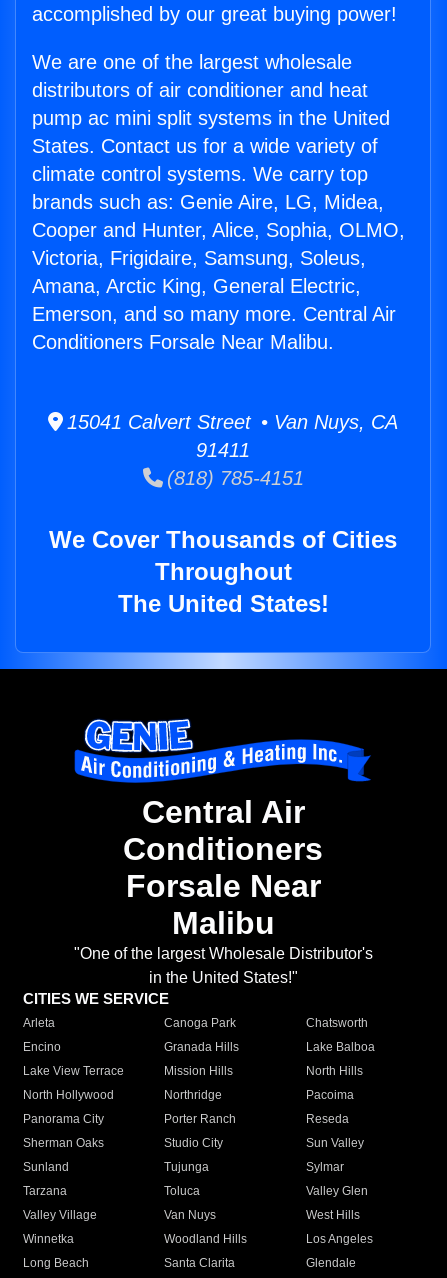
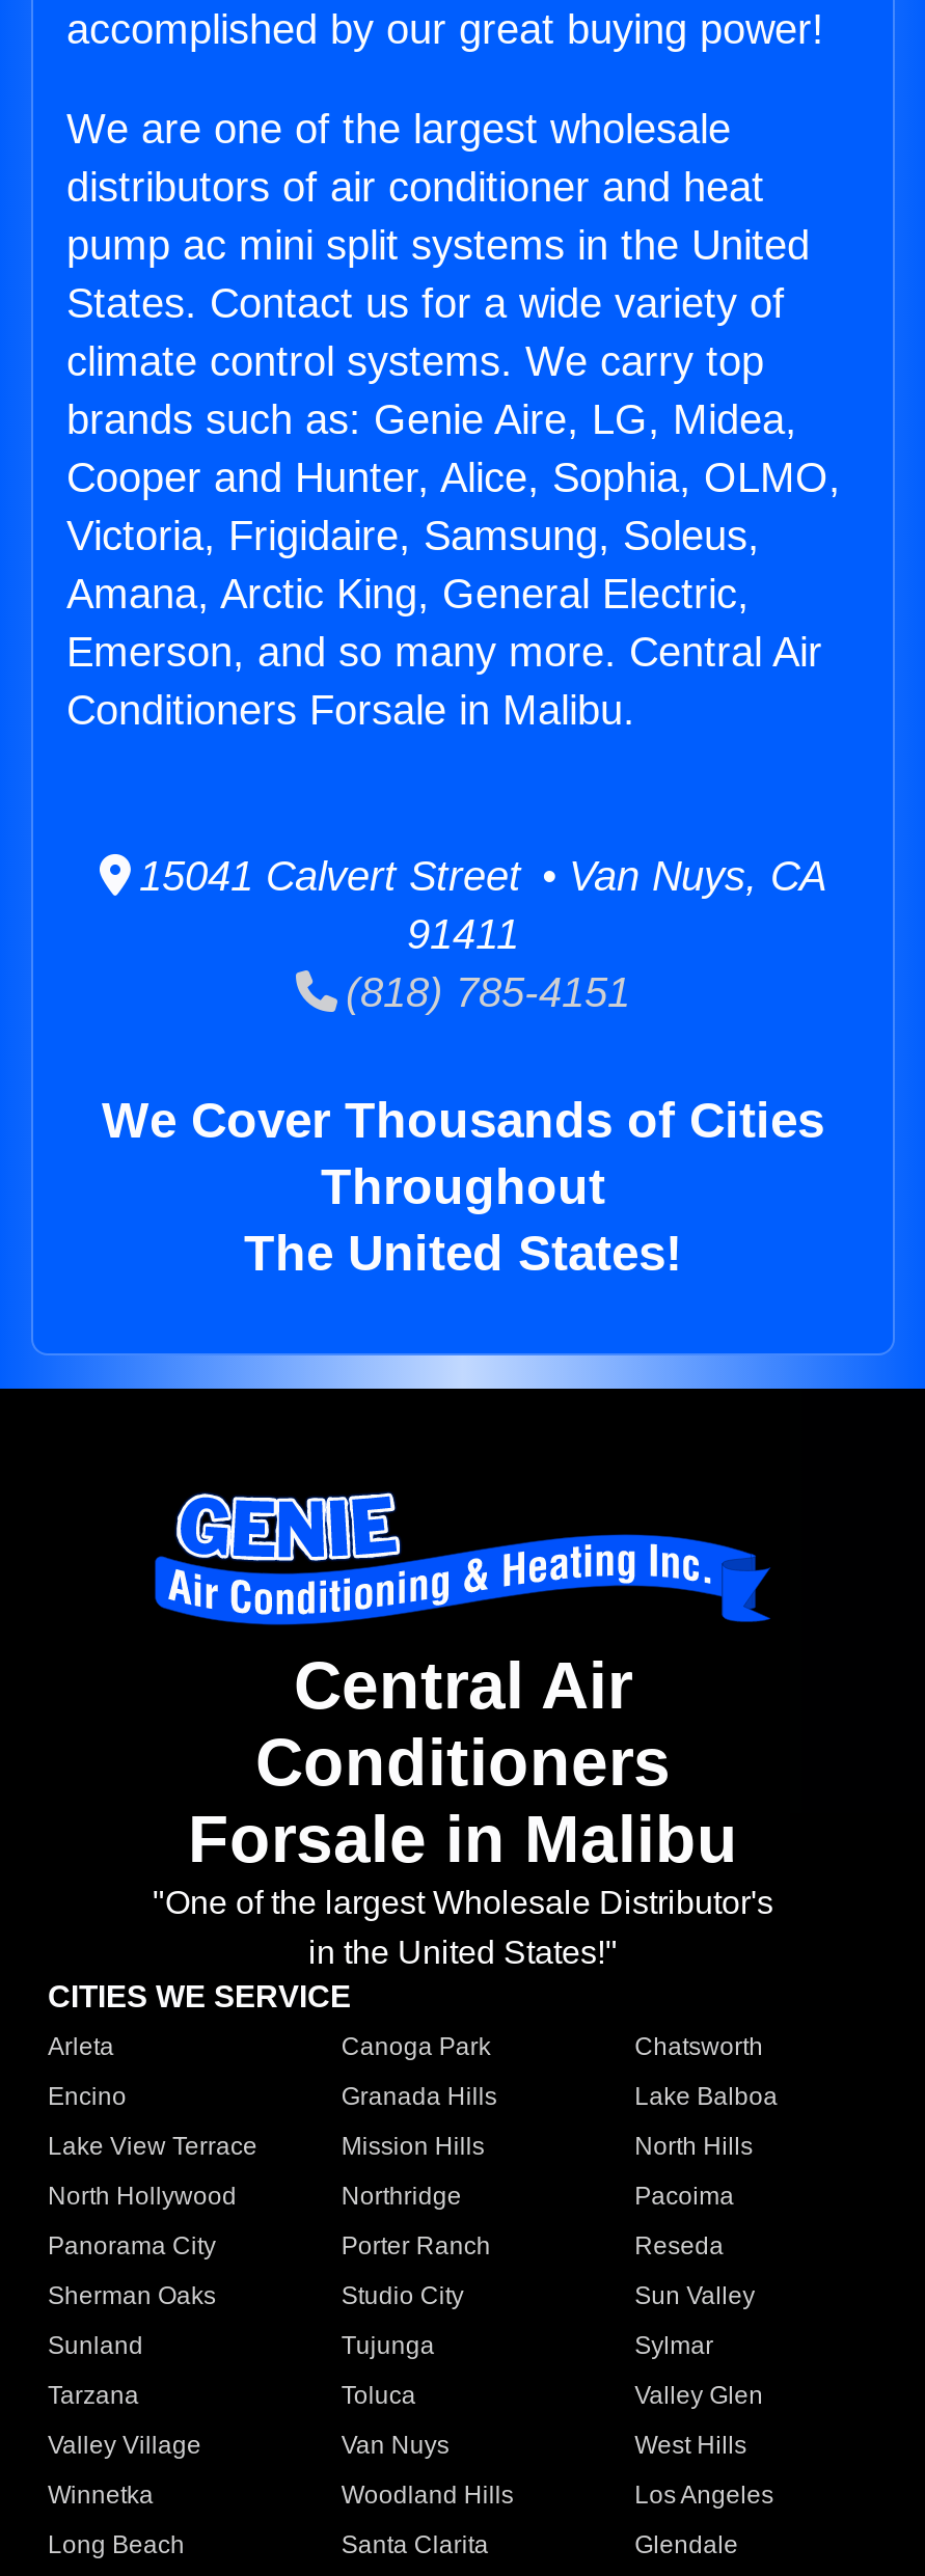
- Conditioners Forsale Near Malibu.
+ Conditioners Forsale in Malibu.

- Forsale Near
- Malibu
+ Forsale in Malibu
